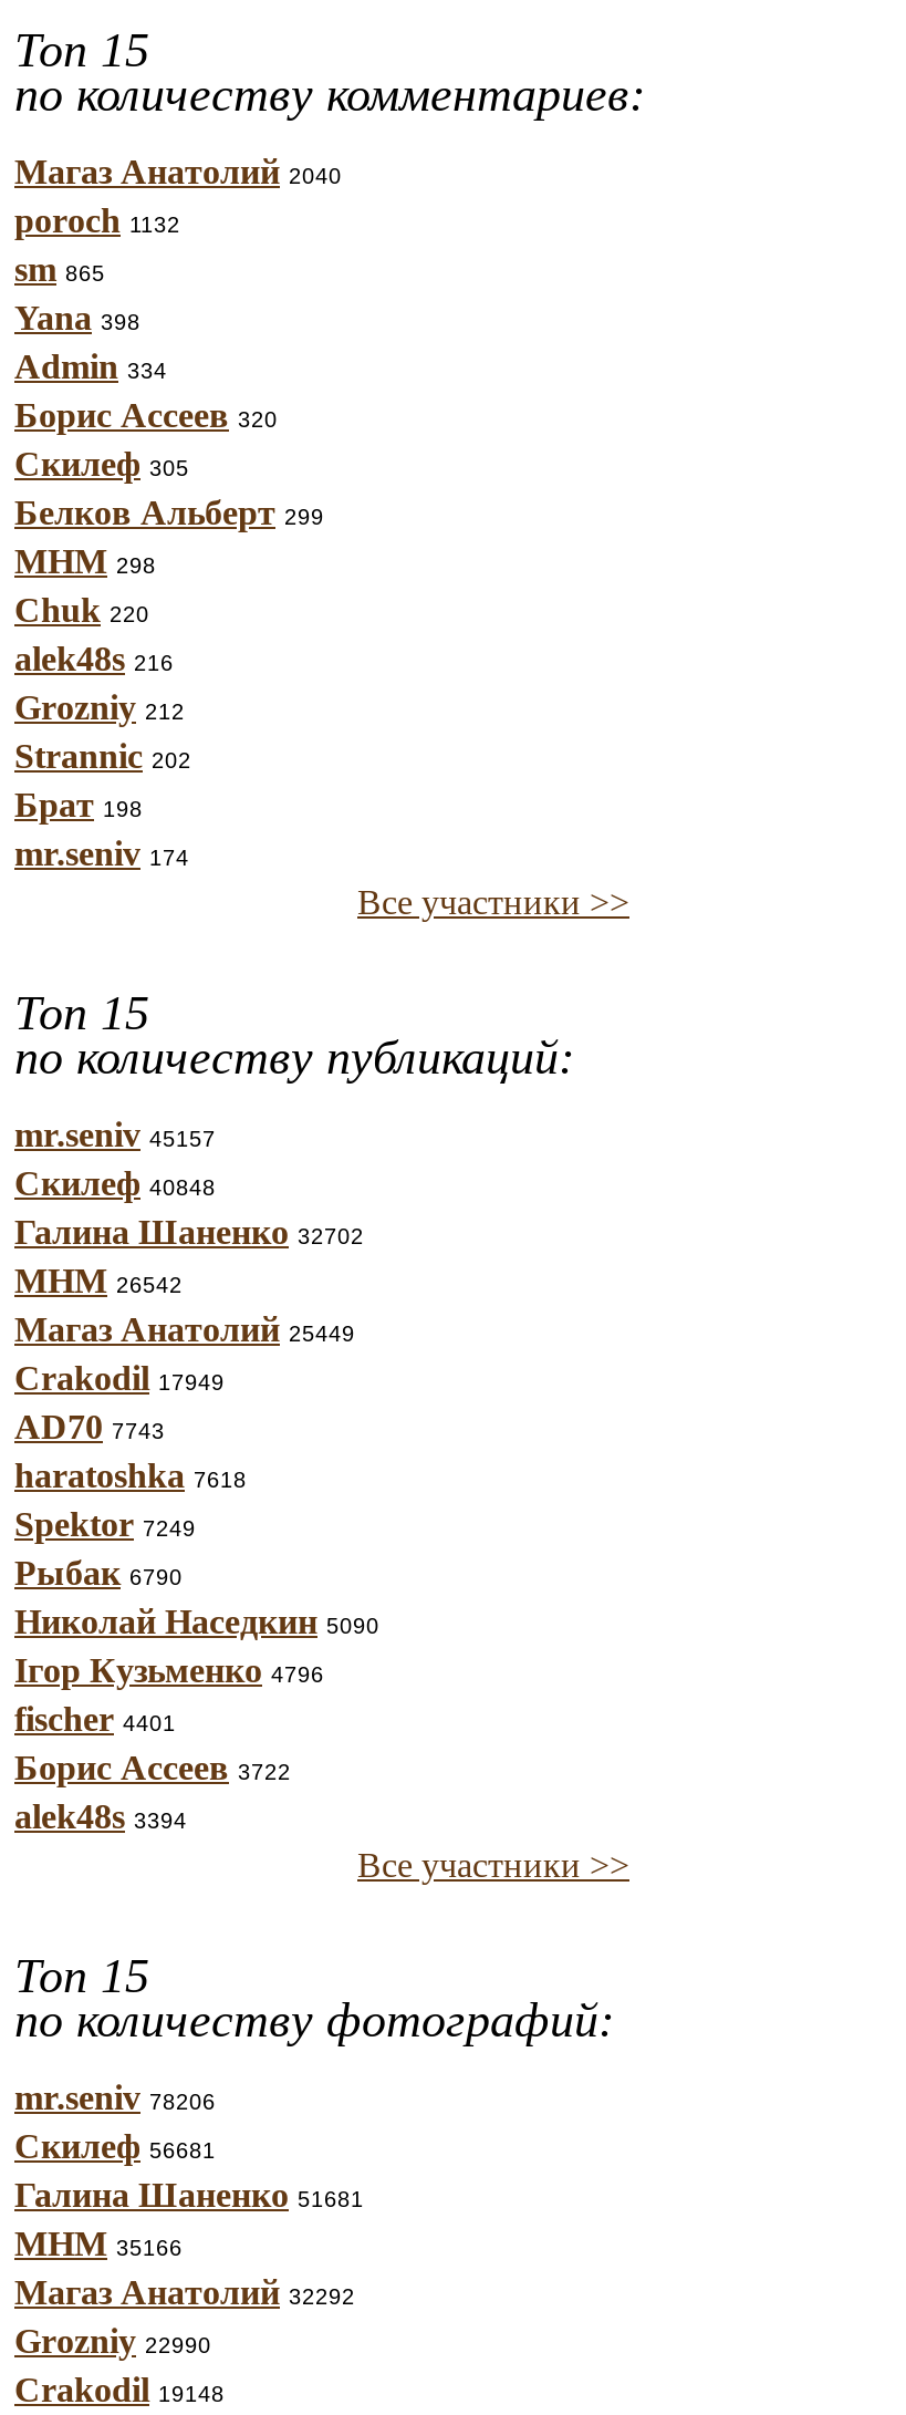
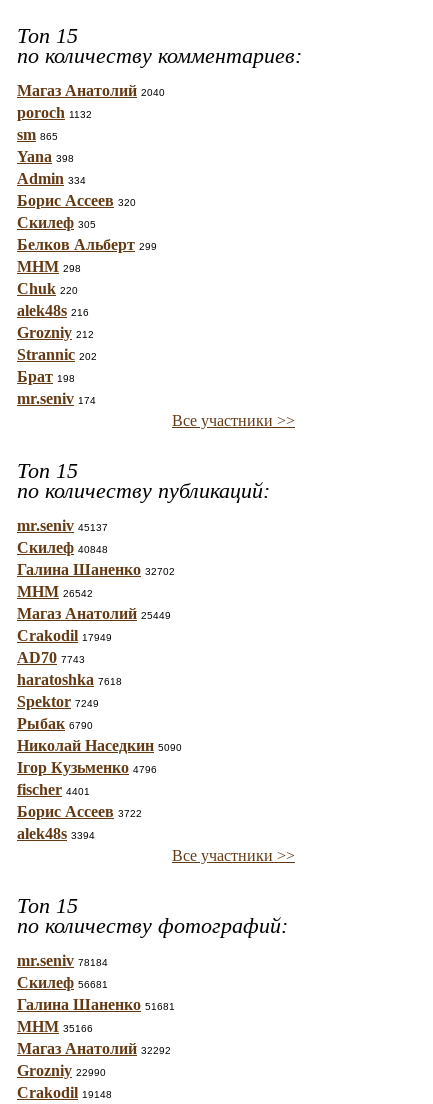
- mr.seniv 45157
+ mr.seniv 45137

- mr.seniv 78206
+ mr.seniv 78184
